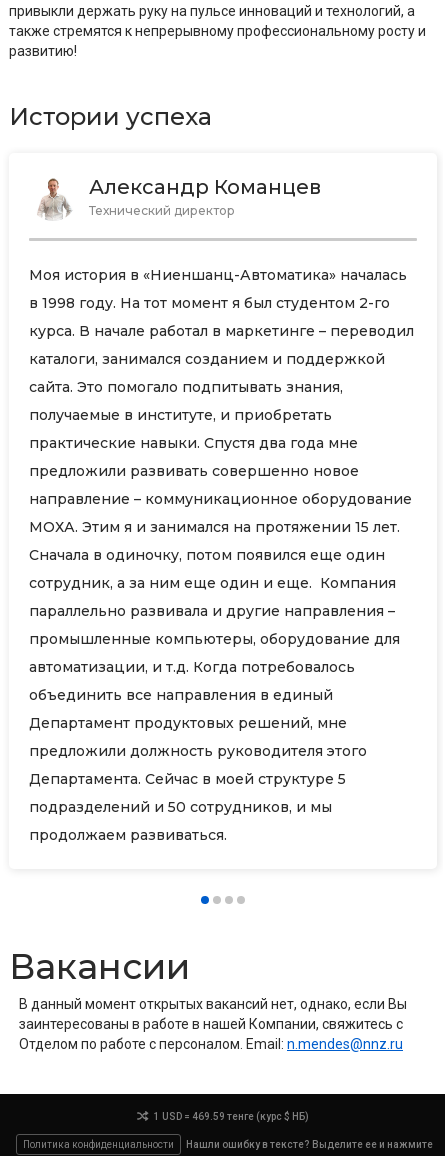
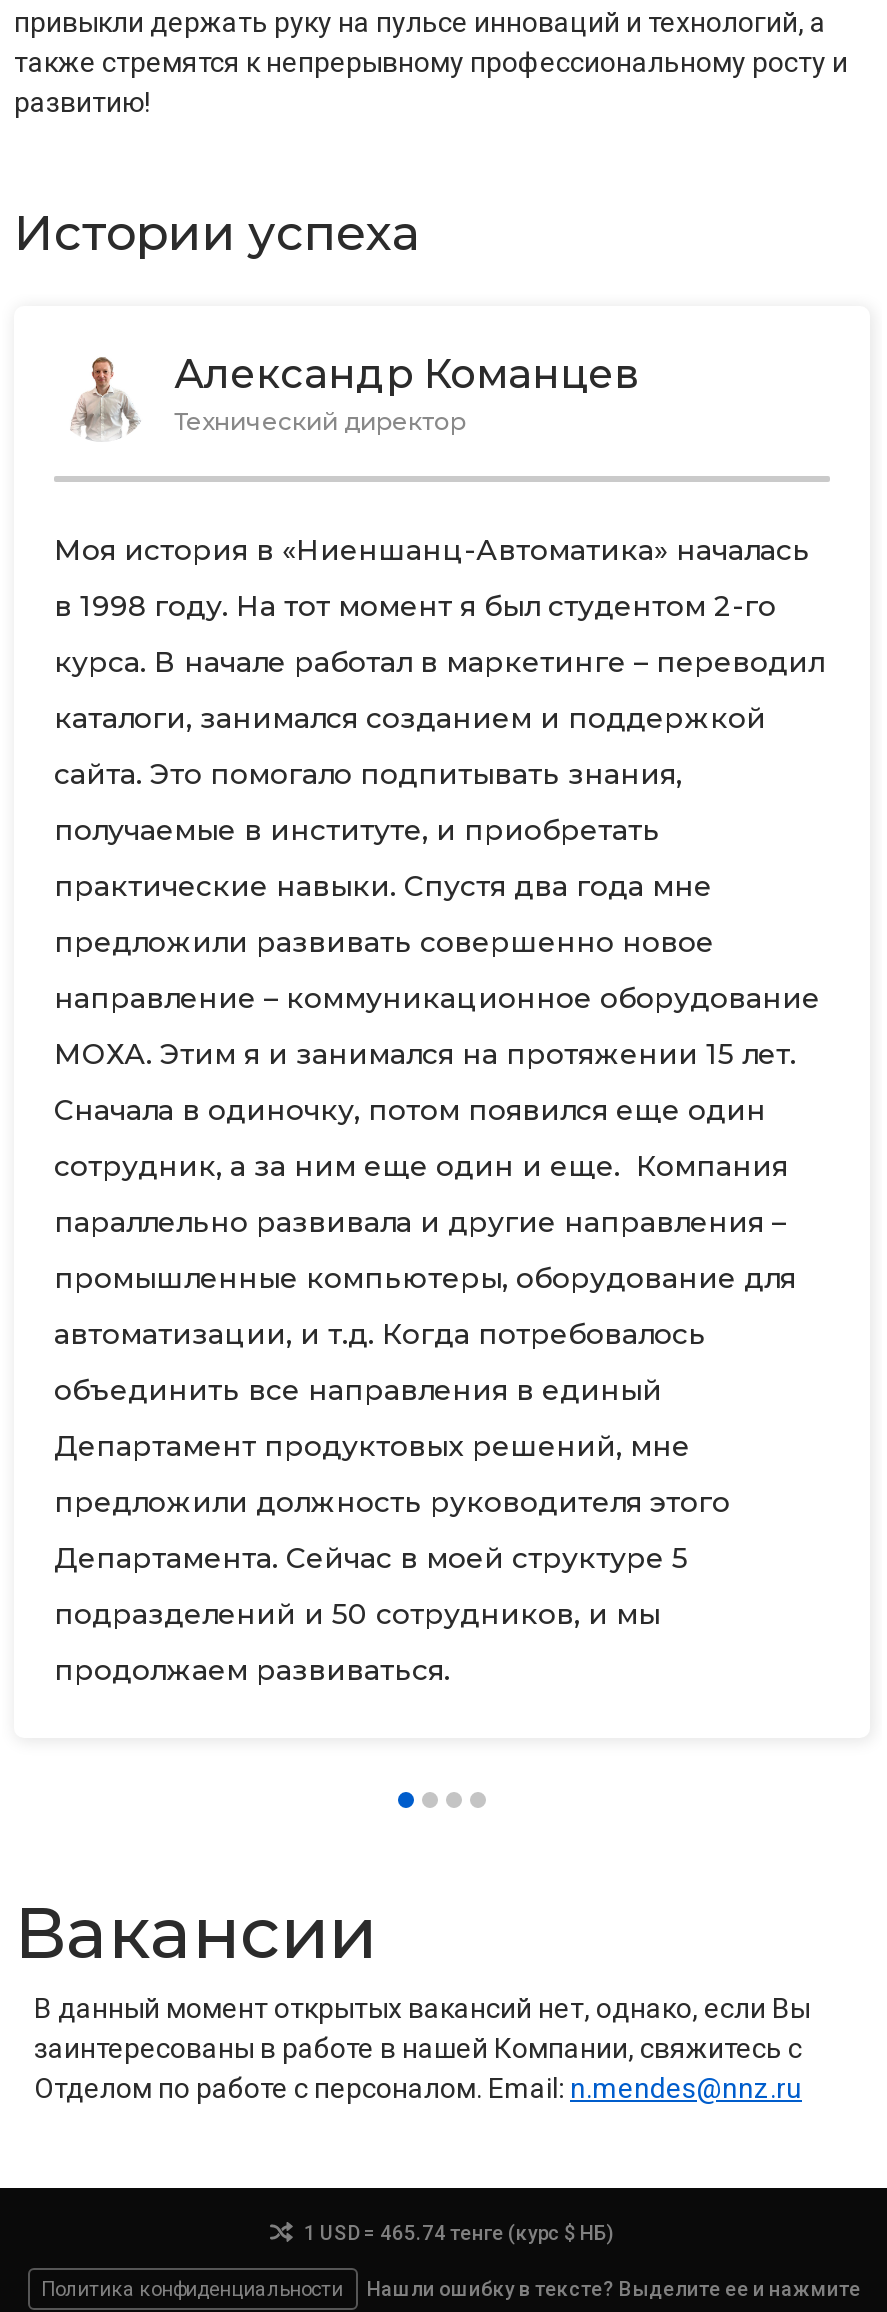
- 1 USD = 469.59 тенге (курс $ НБ)
+ 1 USD = 465.74 тенге (курс $ НБ)
